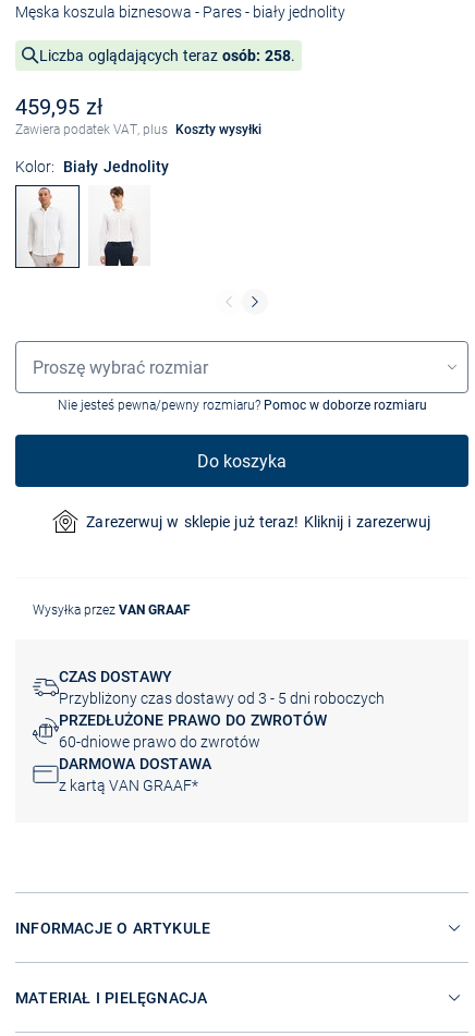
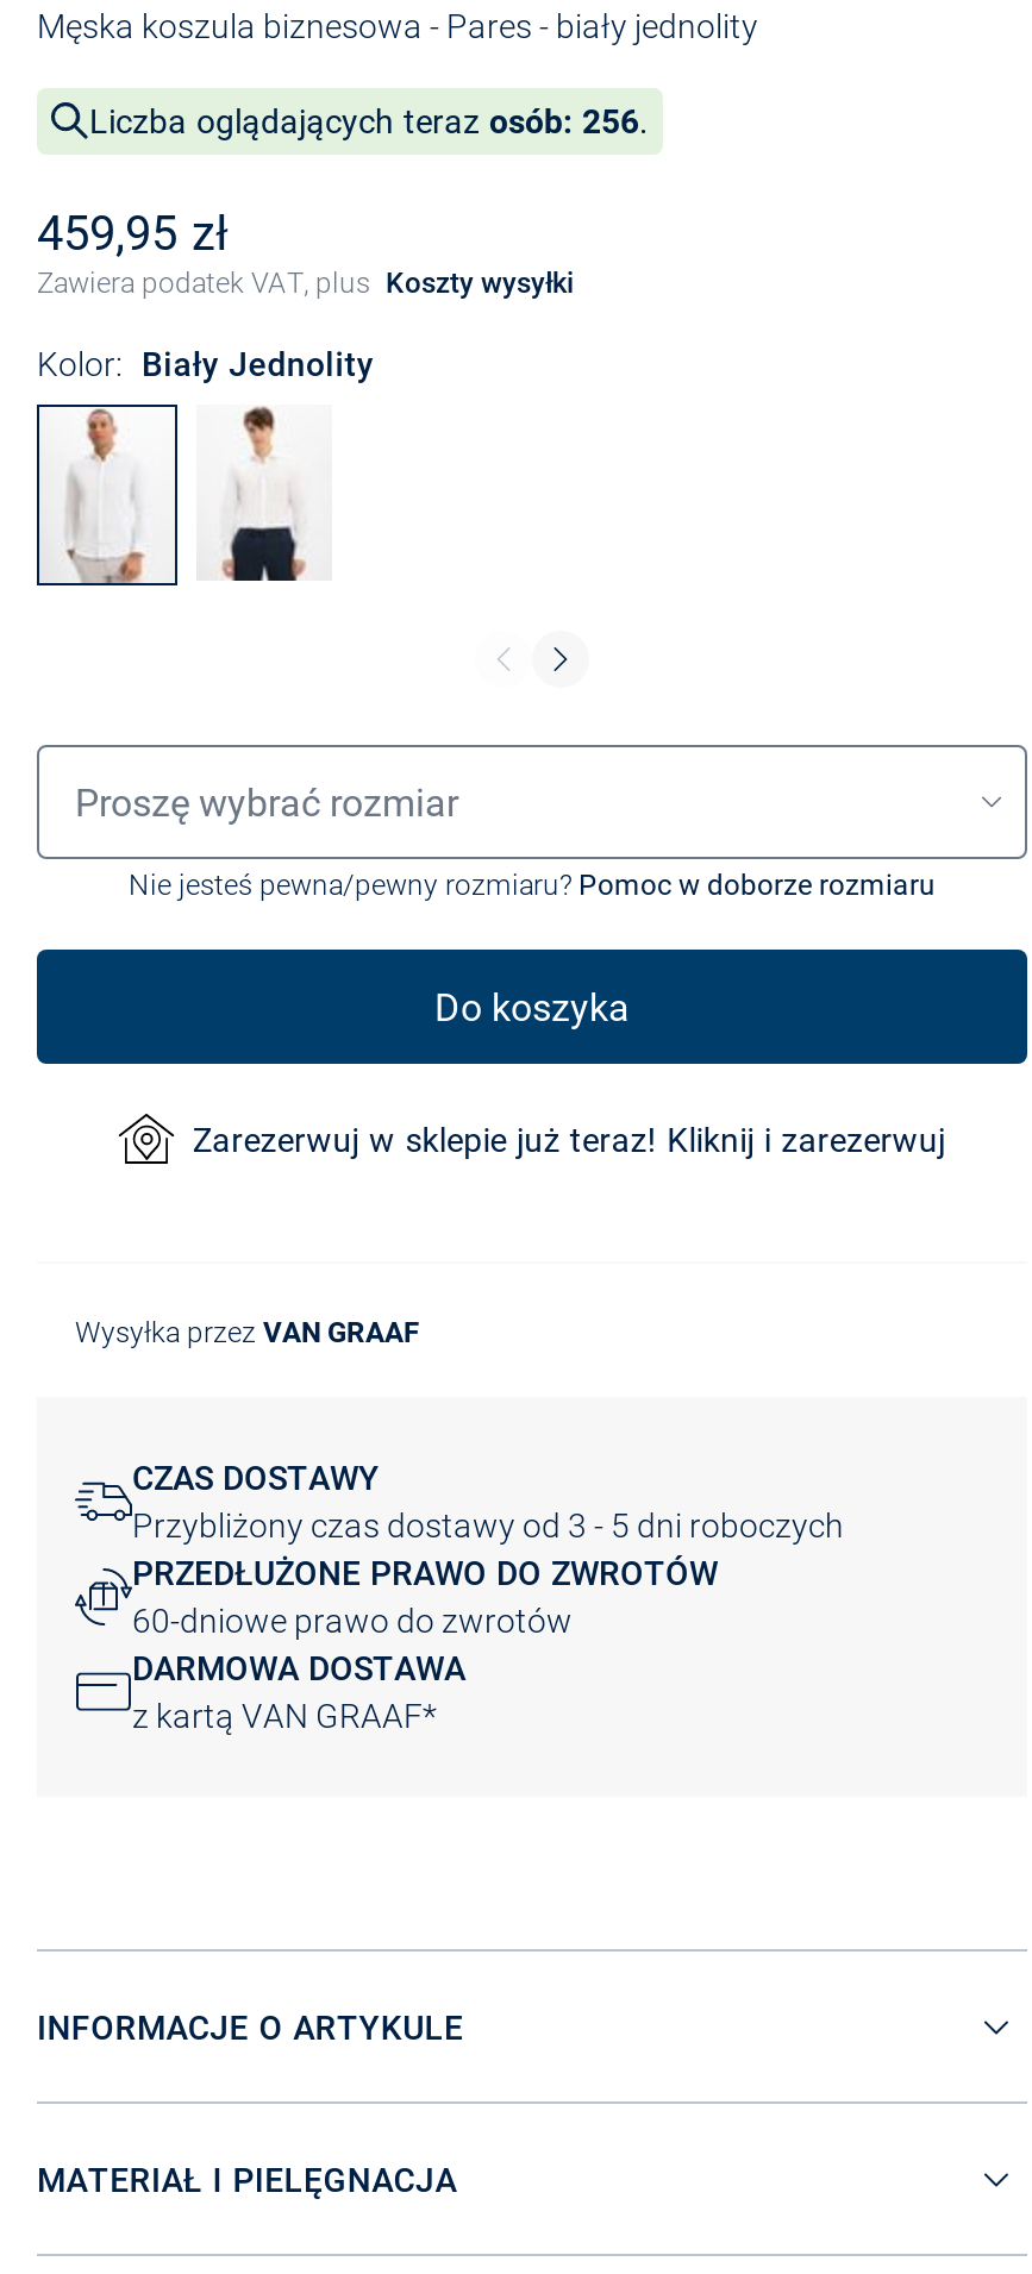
- Liczba oglądających teraz osób: 258.
+ Liczba oglądających teraz osób: 256.
